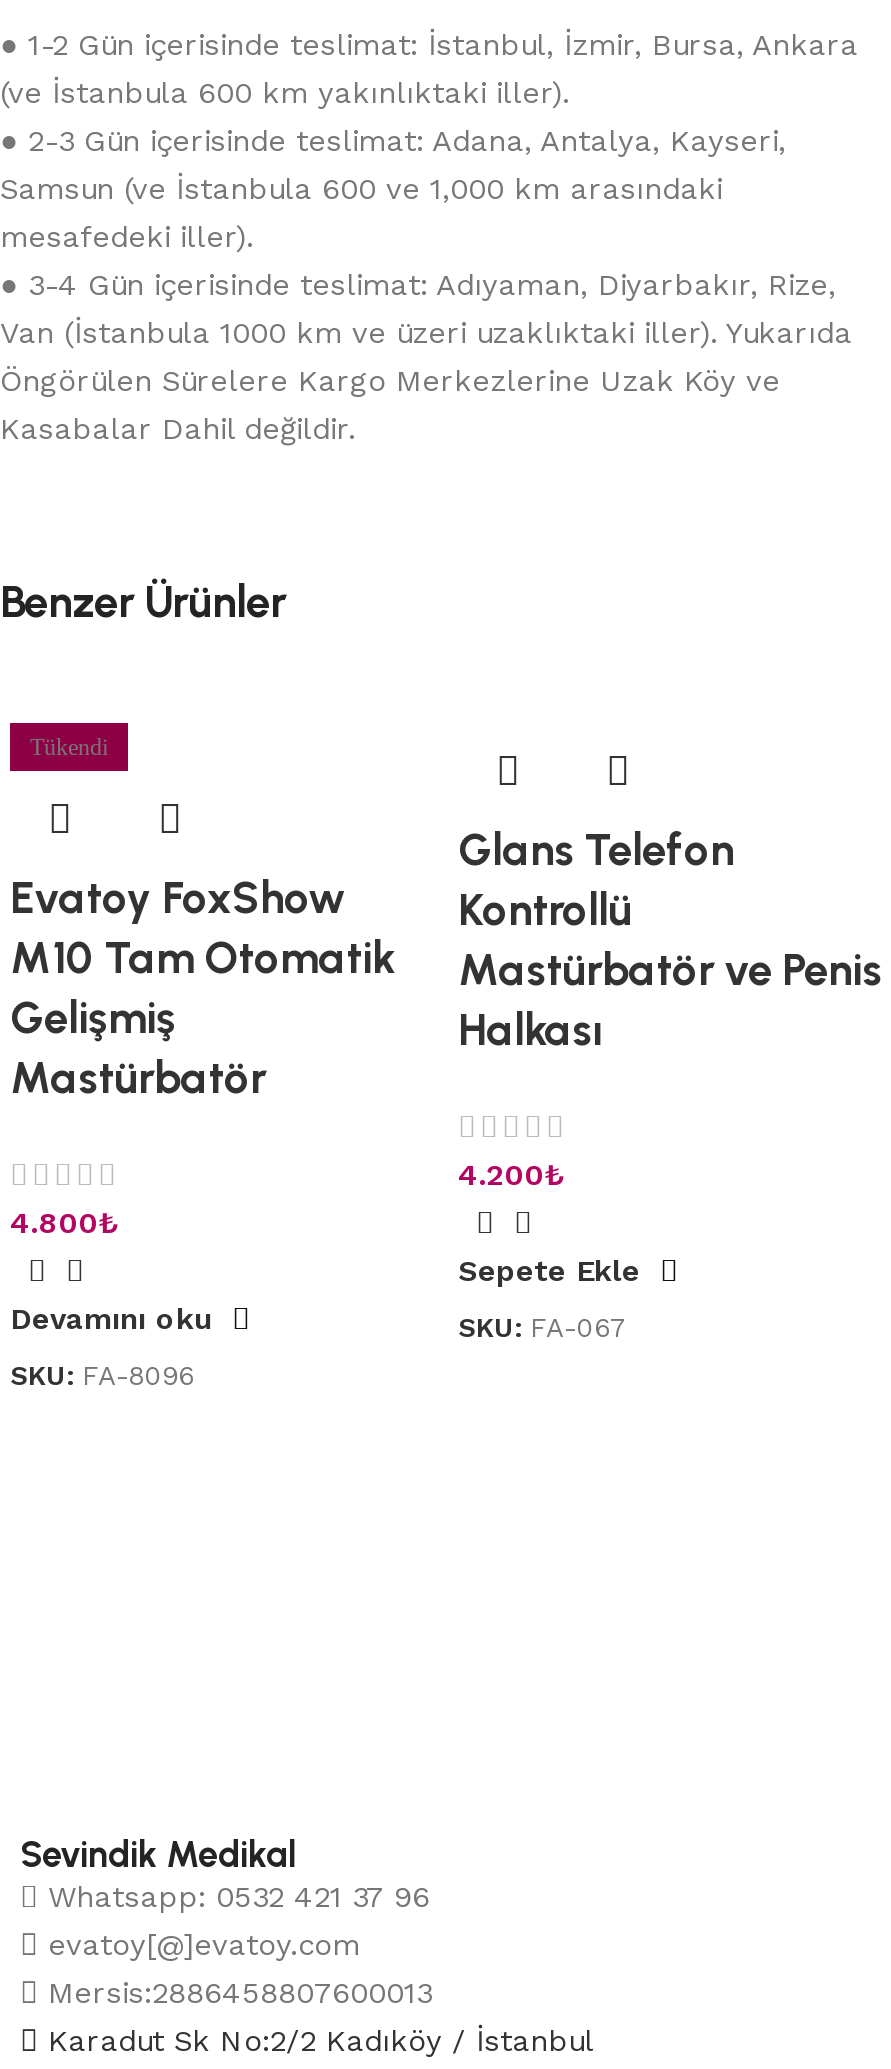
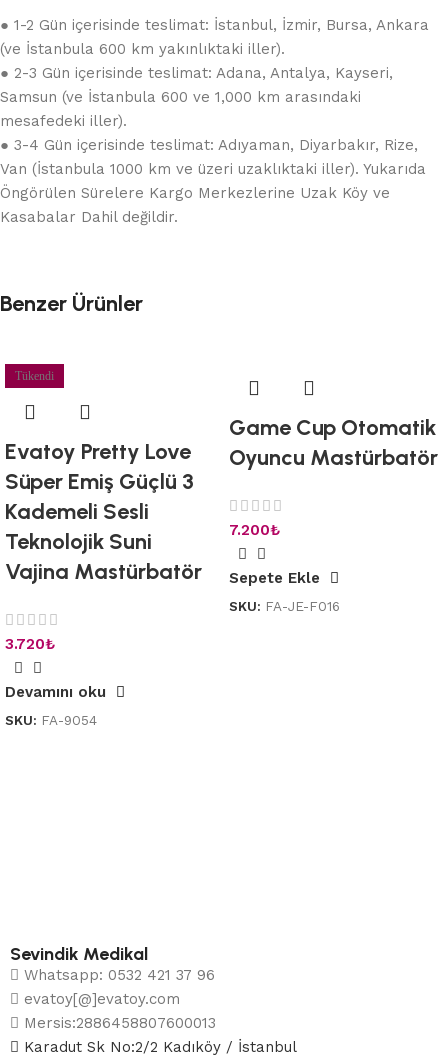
- Glans Telefon
- Kontrollü
- Mastürbatör ve Penis
- Halkası
+ Game Cup Otomatik
+ Oyuncu Mastürbatör

- Evatoy FoxShow
- M10 Tam Otomatik
- Gelişmiş
- Mastürbatör
+ Evatoy Pretty Love
+ Süper Emiş Güçlü 3
+ Kademeli Sesli
+ Teknolojik Suni
+ Vajina Mastürbatör

- 4.200₺
+ 7.200₺

- 4.800₺
+ 3.720₺

moved up: Sepete Ekle

- SKU: FA-067
+ SKU: FA-JE-F016

- SKU: FA-8096
+ SKU: FA-9054
